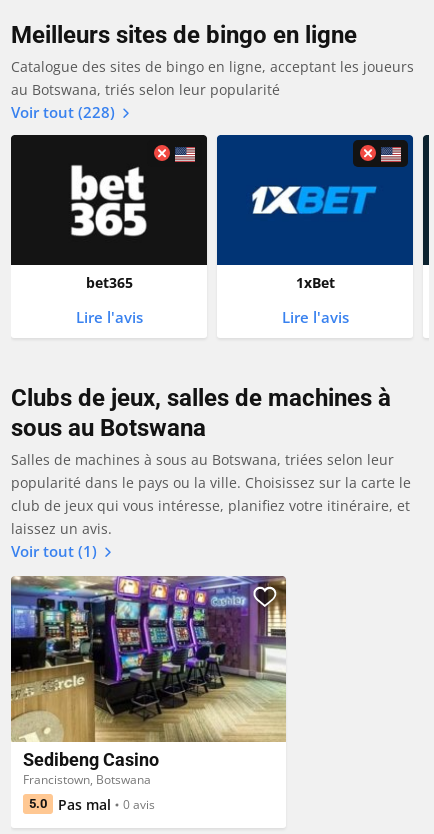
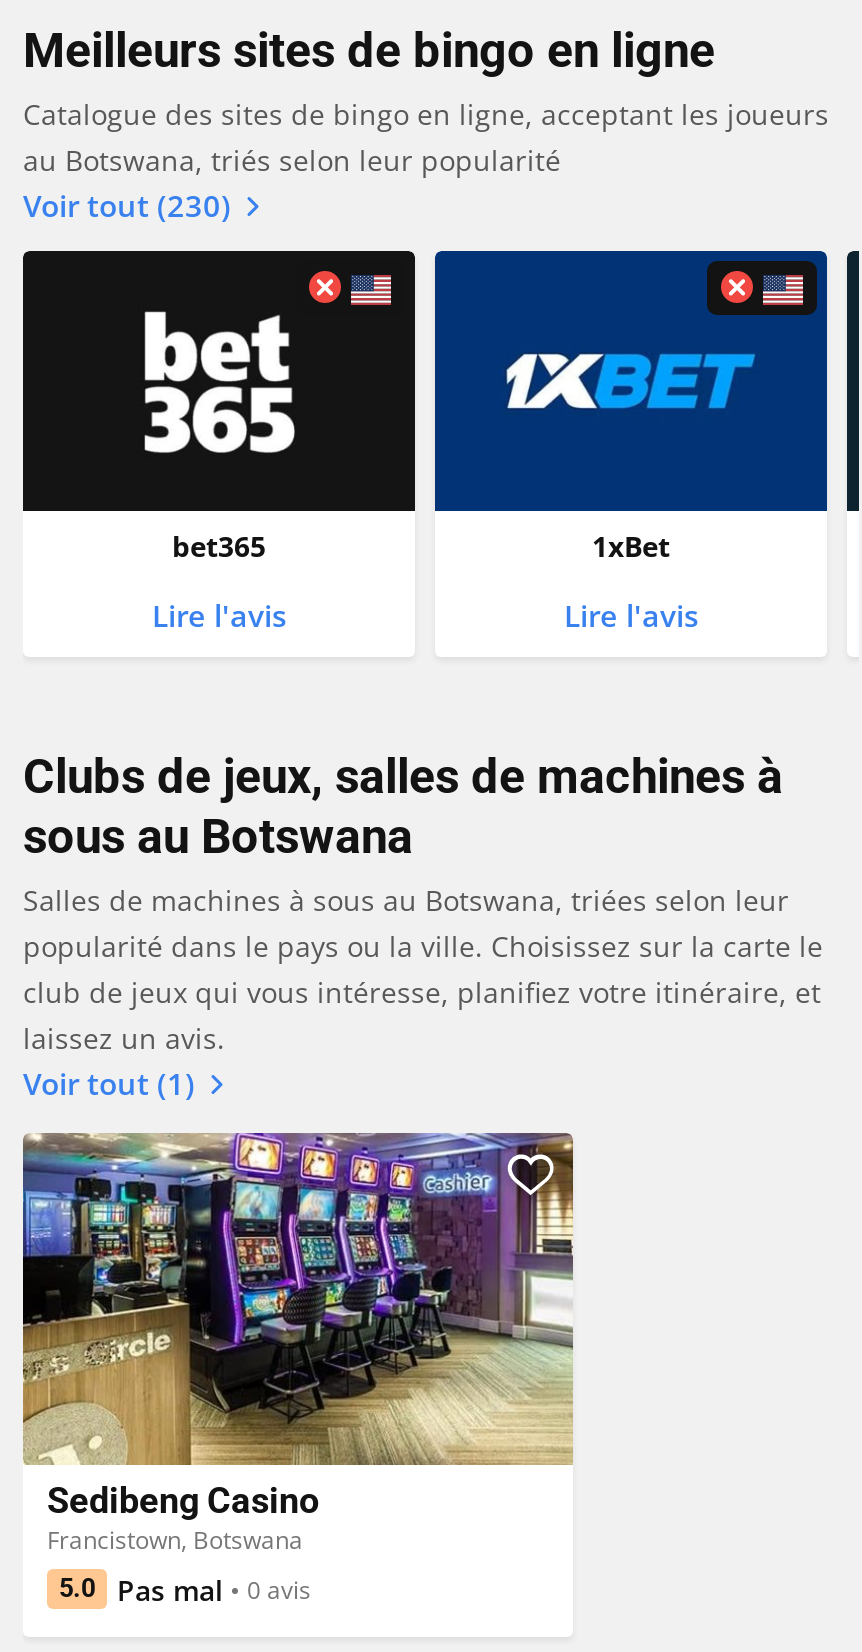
- Voir tout (228)
+ Voir tout (230)
